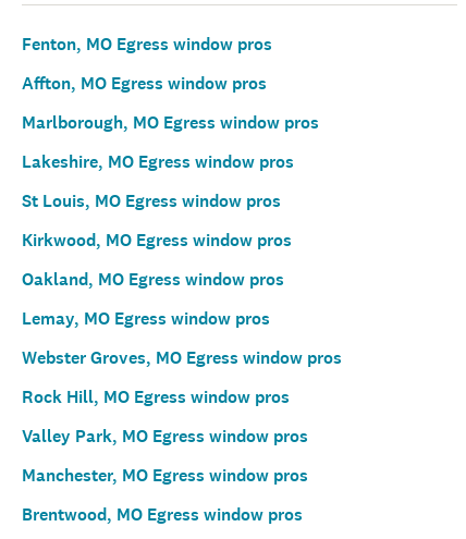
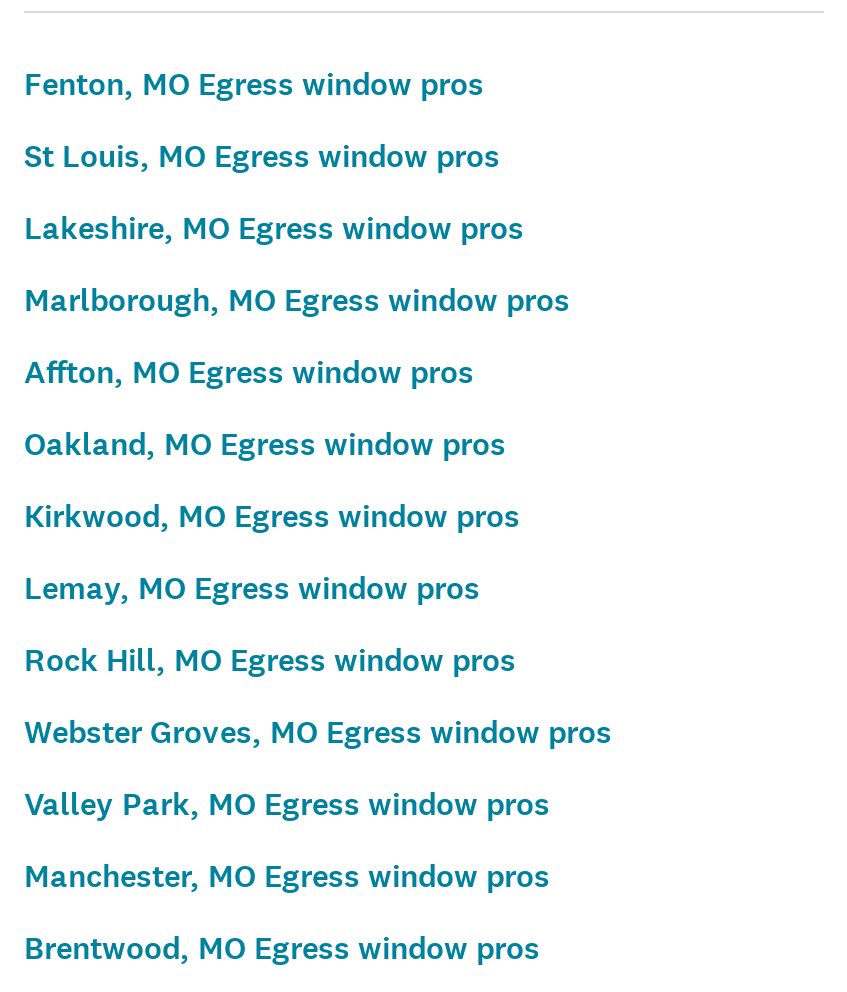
moved down: Affton, MO Egress window pros

moved up: Marlborough, MO Egress window pros | Lakeshire, MO Egress window pros | St Louis, MO Egress window pros

moved down: Kirkwood, MO Egress window pros

moved up: Oakland, MO Egress window pros

moved down: Webster Groves, MO Egress window pros

moved up: Rock Hill, MO Egress window pros
